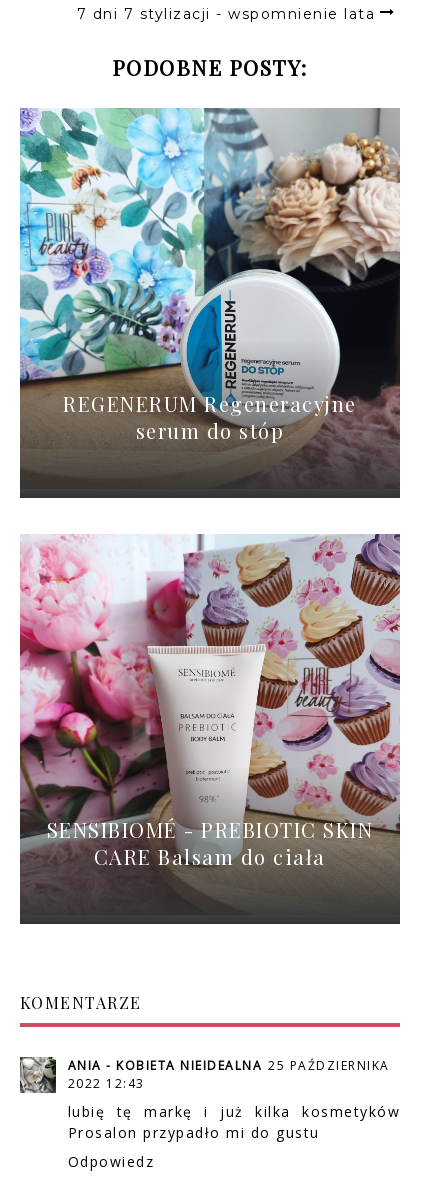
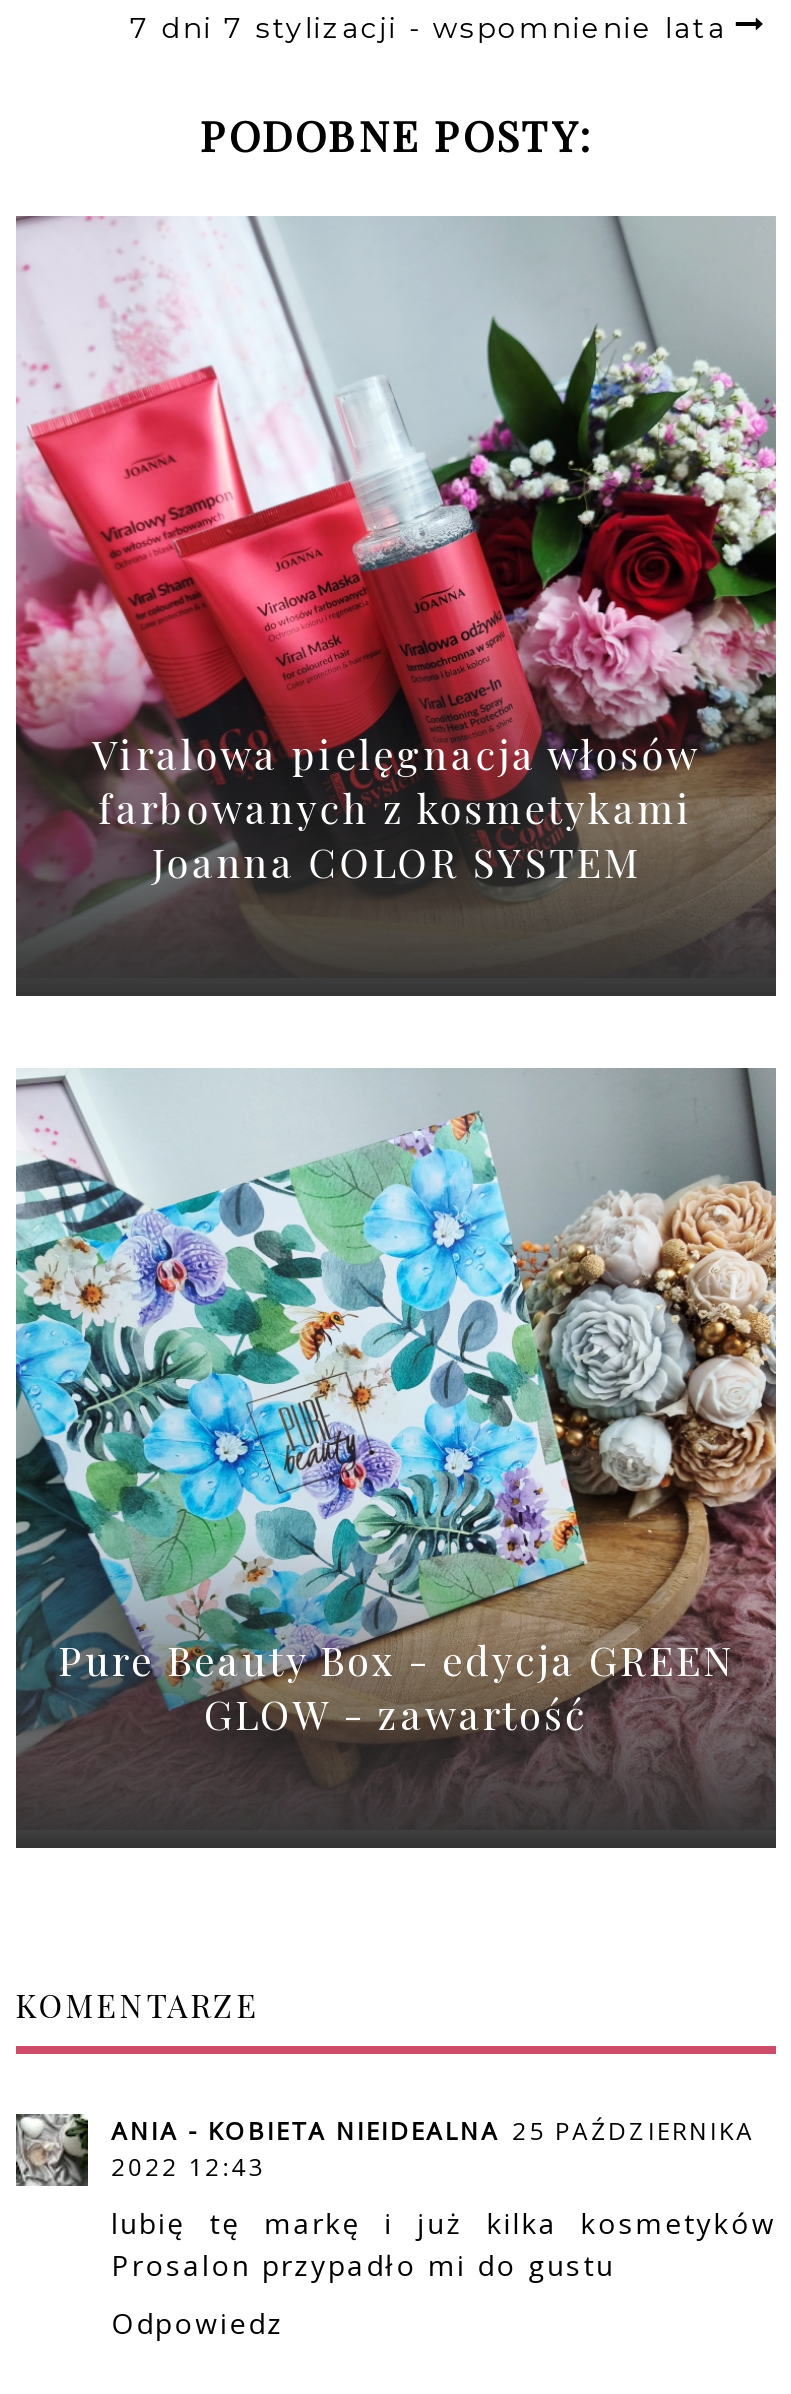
- [image]
- REGENERUM Regeneracyjne
- serum do stóp
+ [image]
+ Viralowa pielęgnacja włosów
+ farbowanych z kosmetykami
+ Joanna COLOR SYSTEM

- [image]
- SENSIBIOMÉ - PREBIOTIC SKIN
- CARE Balsam do ciała
+ [image]
+ Pure Beauty Box - edycja GREEN
+ GLOW - zawartość
